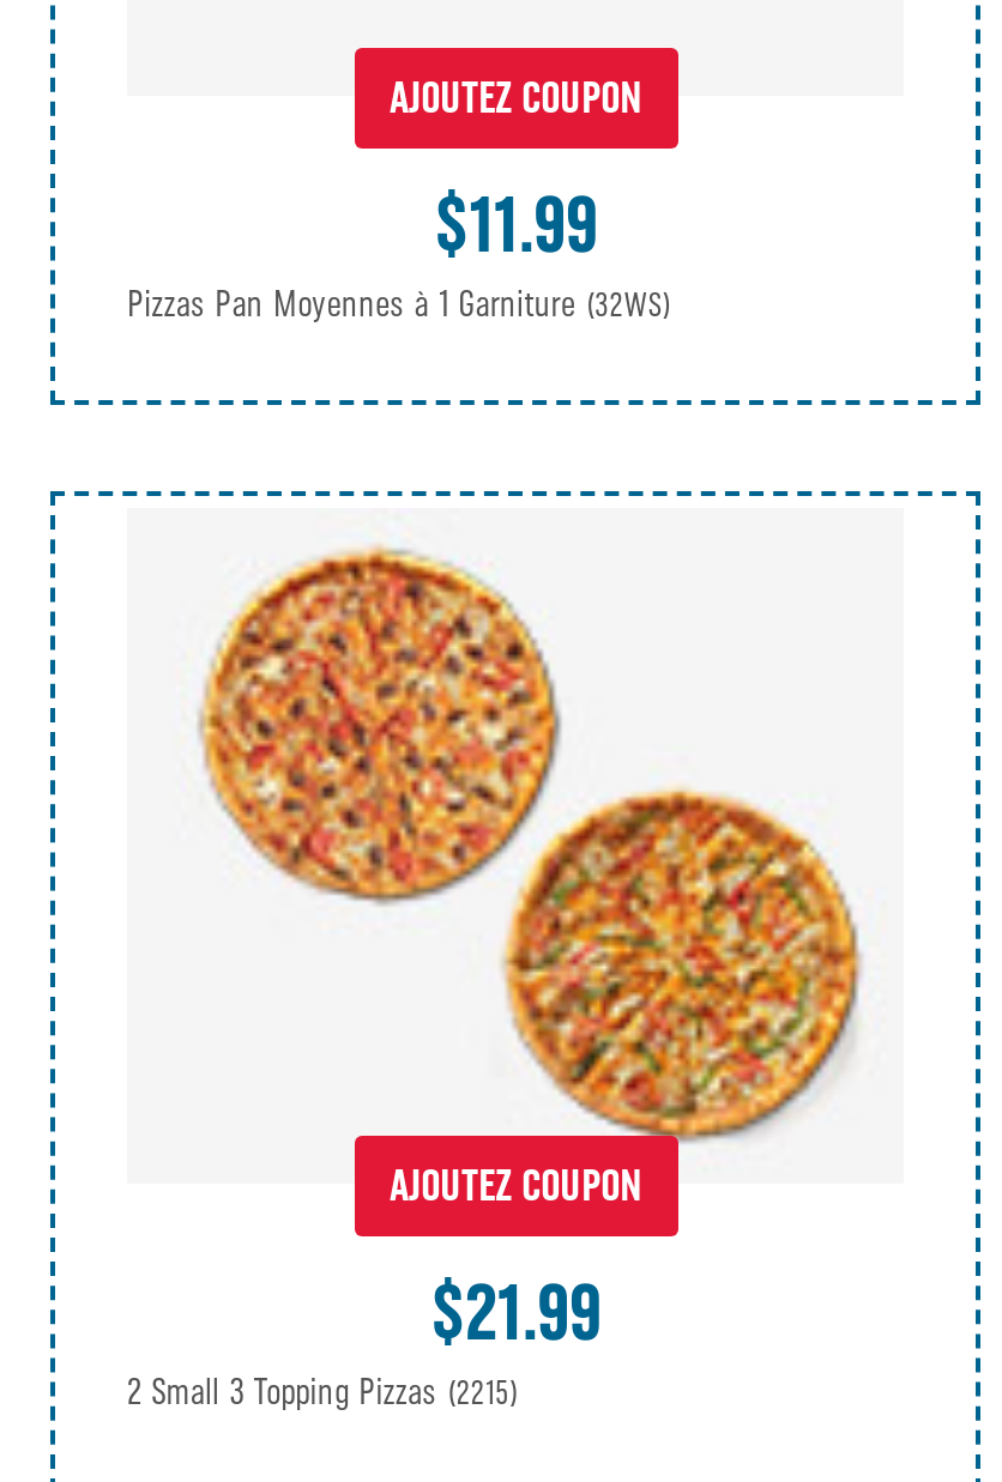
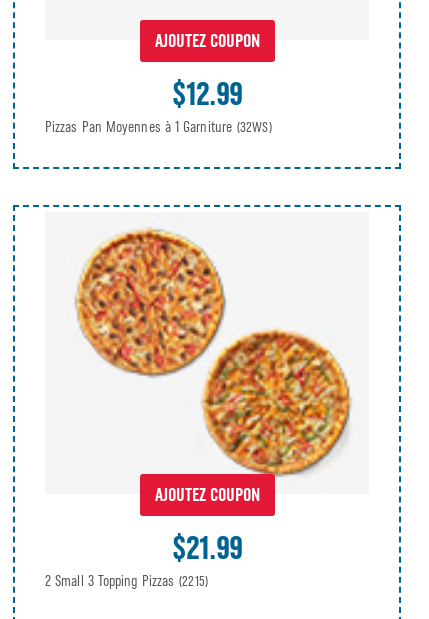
- $11.99
+ $12.99
